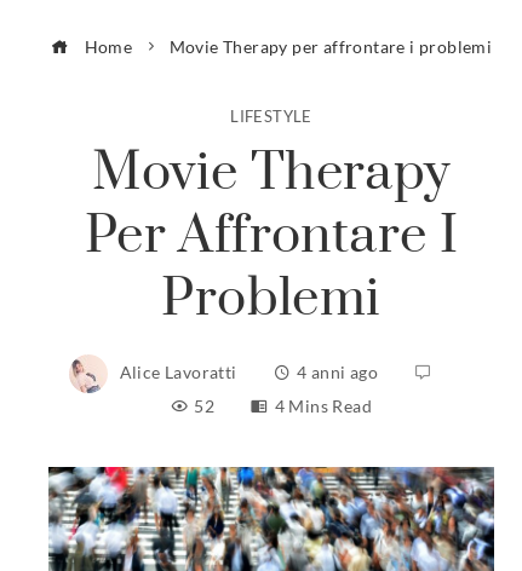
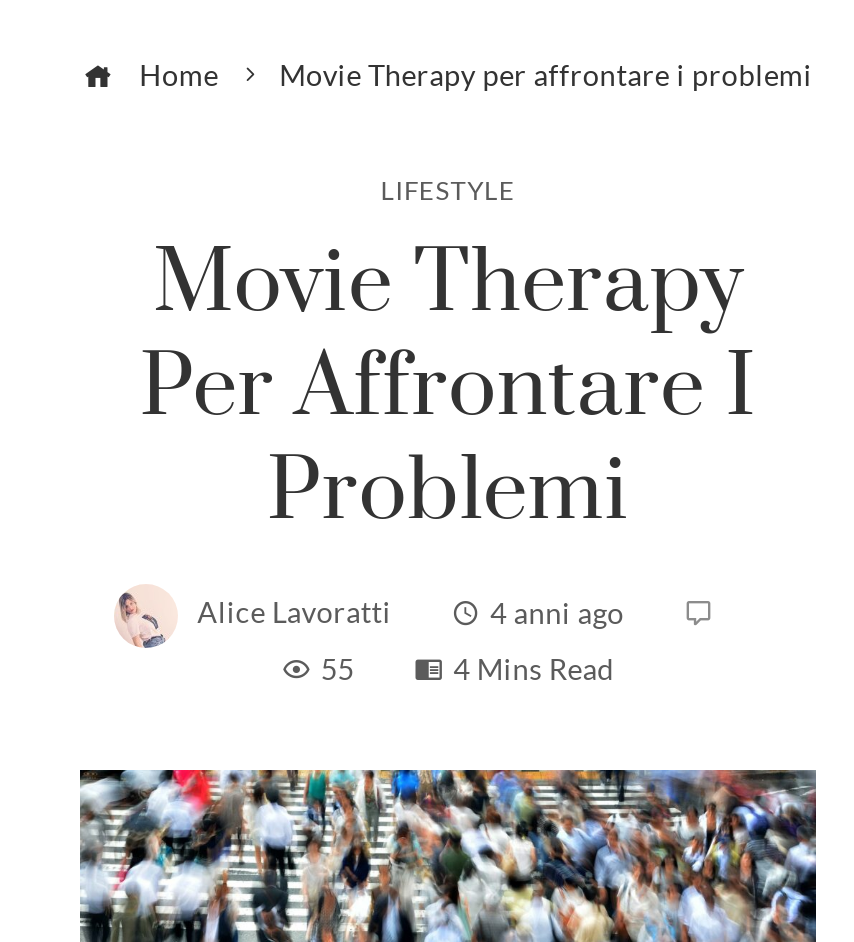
- 52
+ 55
